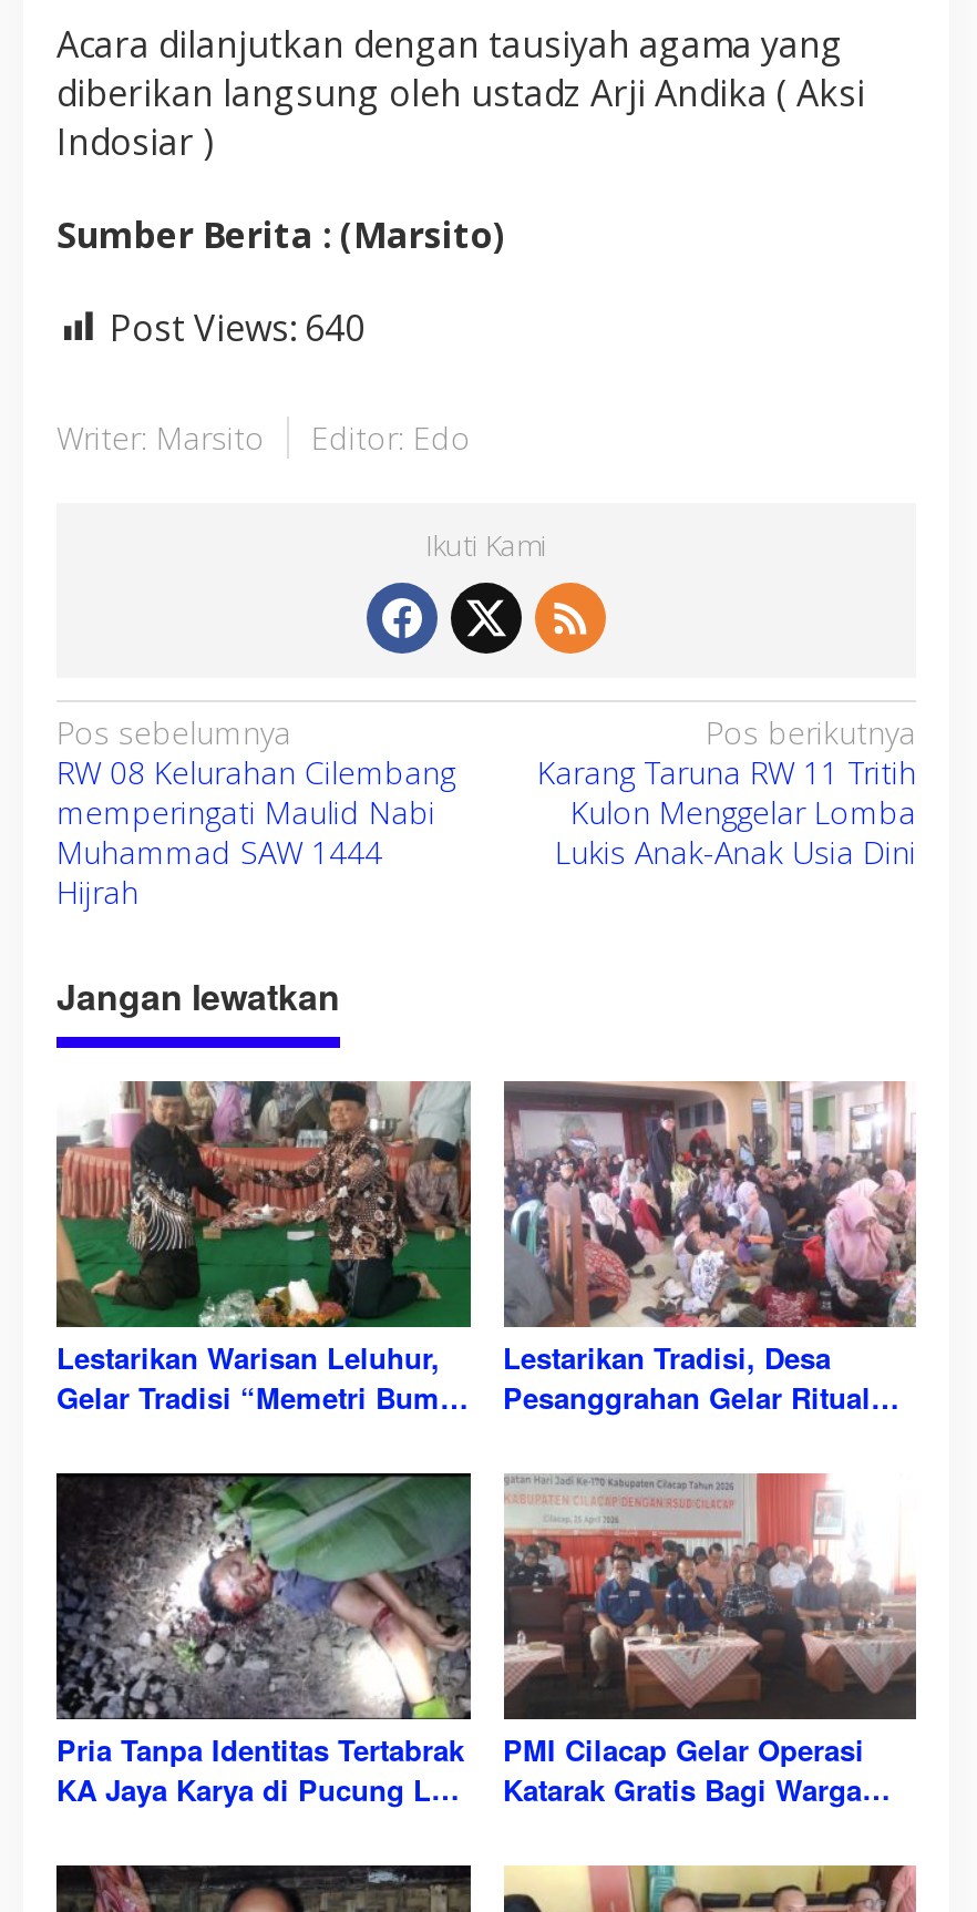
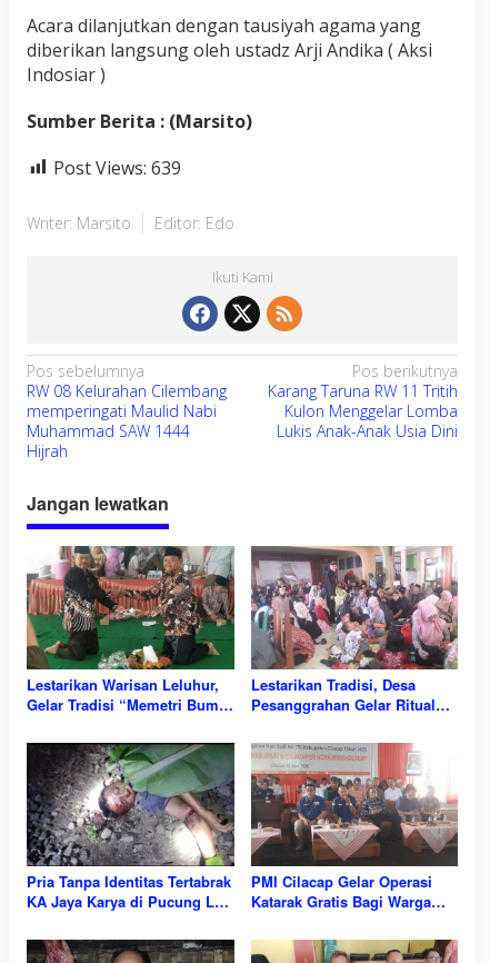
- Post Views: 640
+ Post Views: 639
